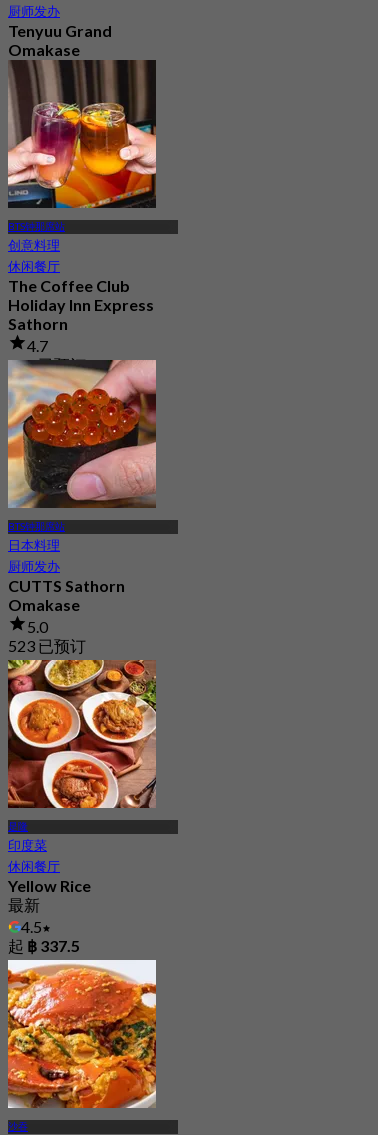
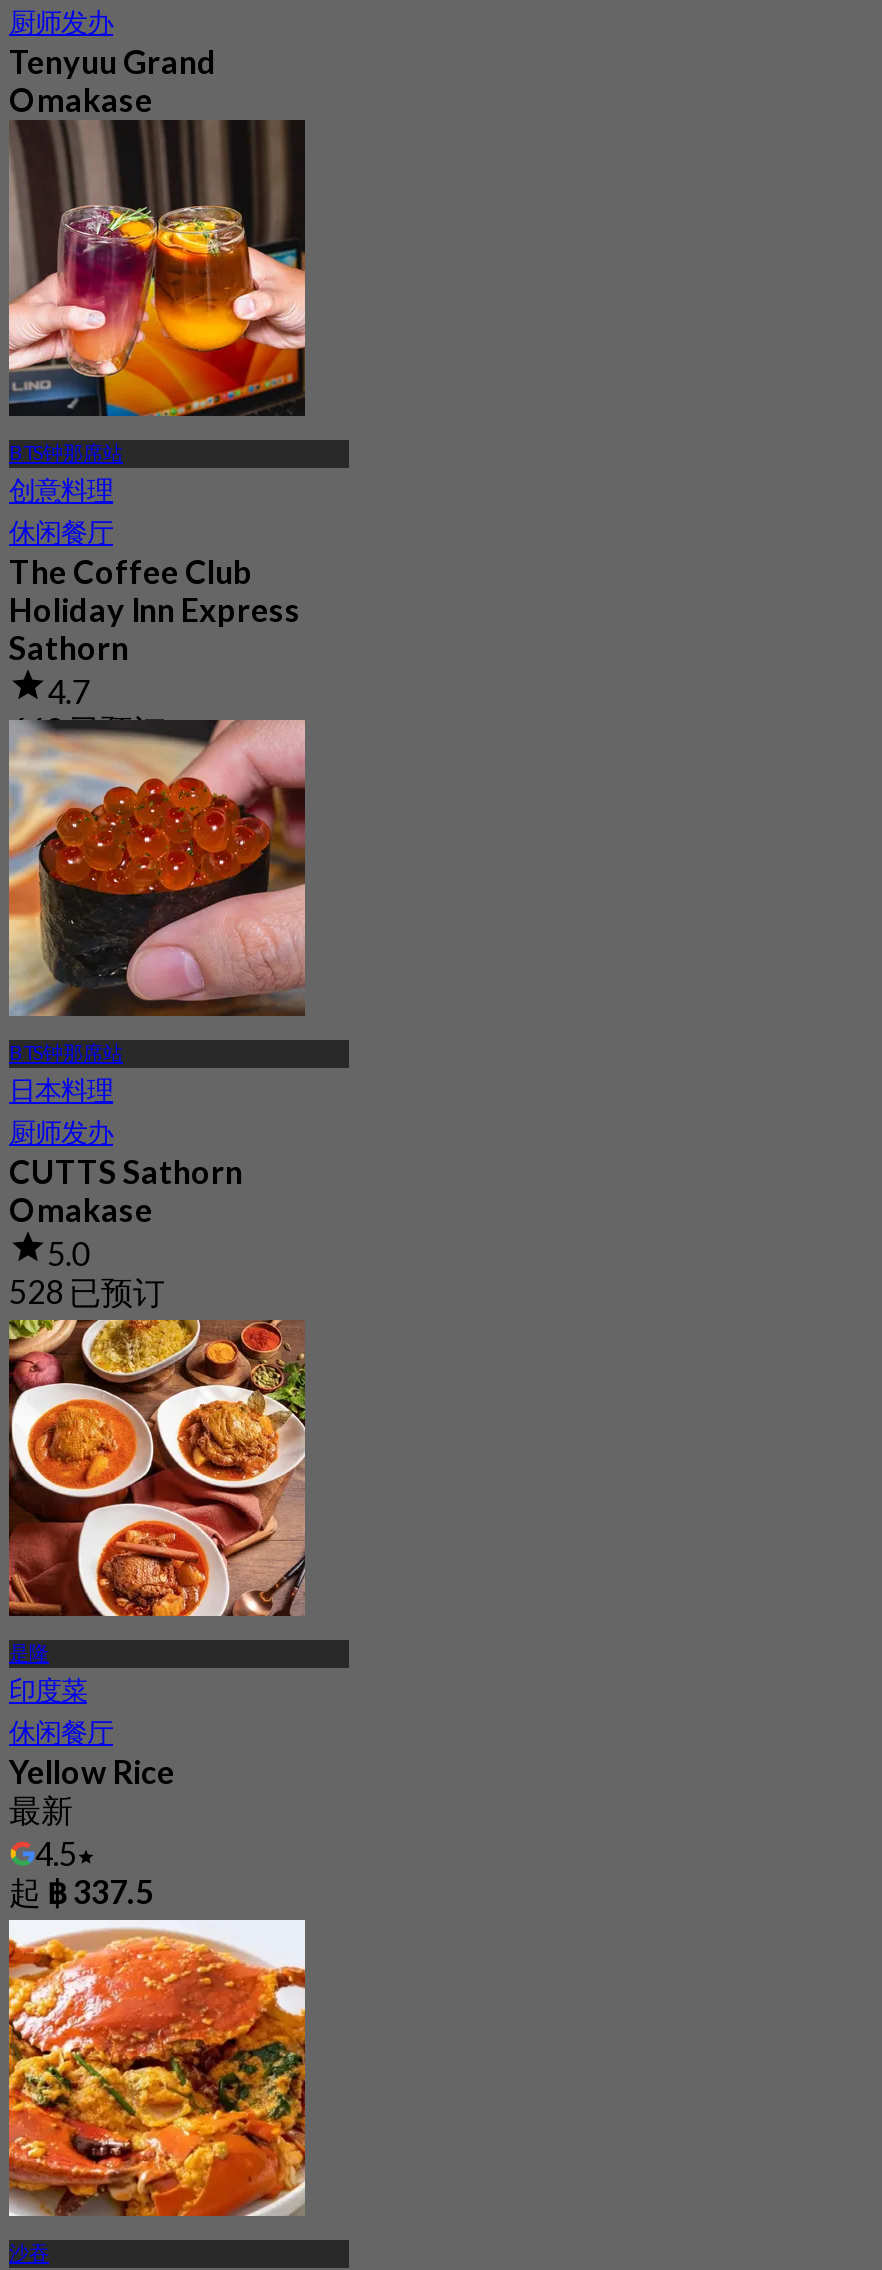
- 523 已预订
+ 528 已预订
